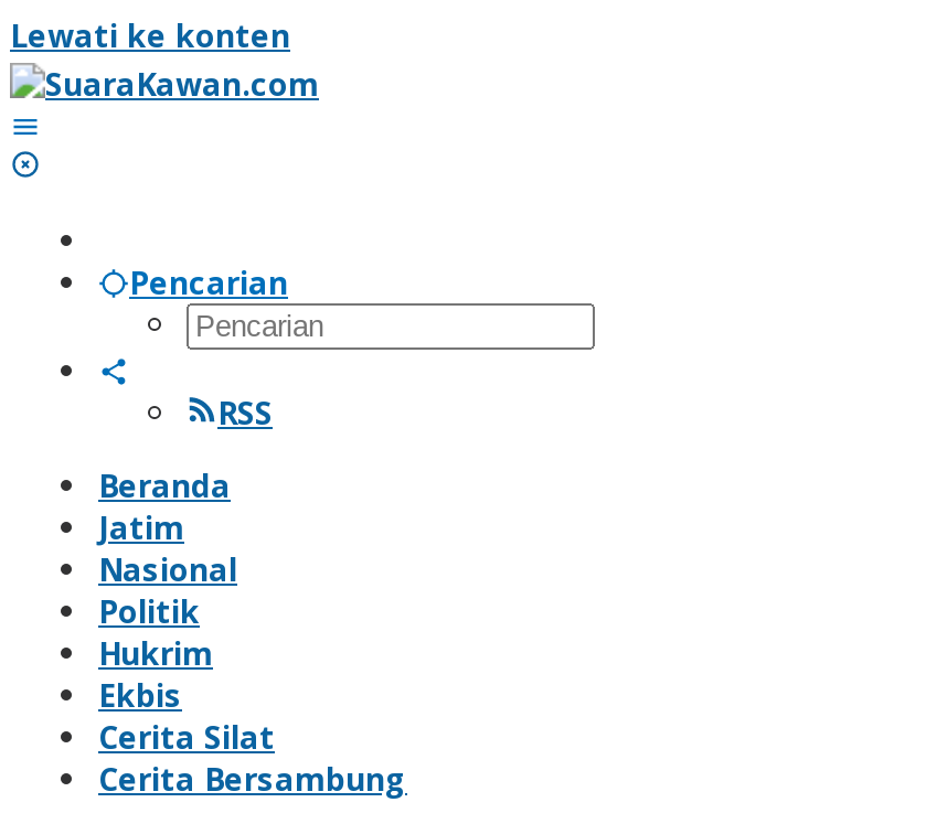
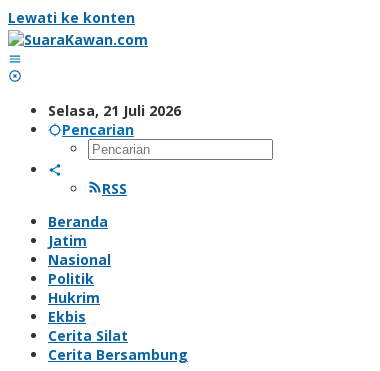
+ Selasa, 21 Juli 2026
